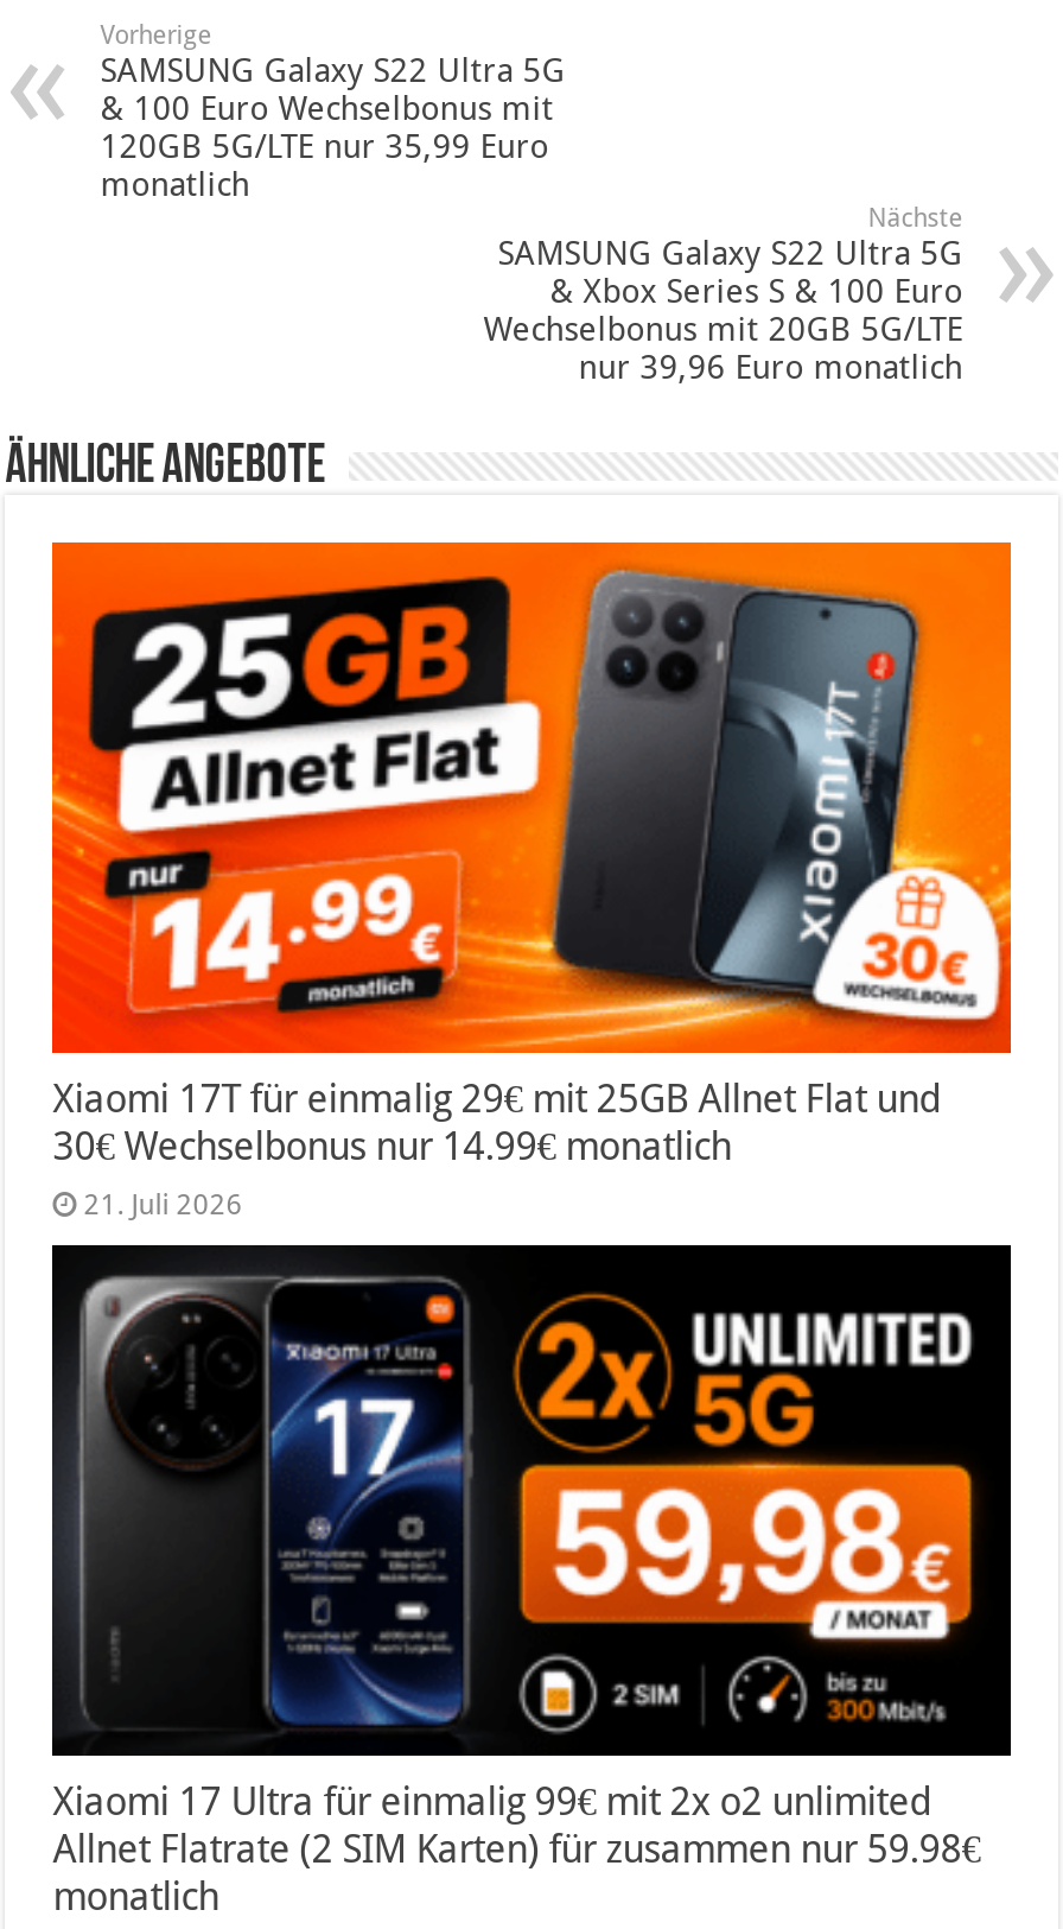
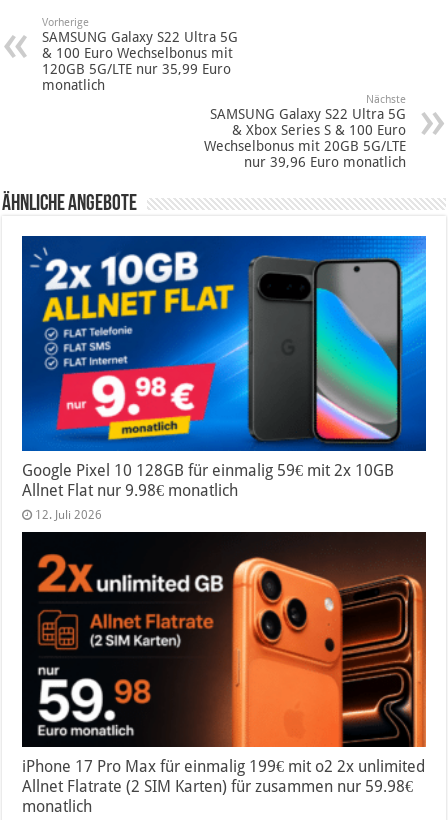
- [image]
- Xiaomi 17T für einmalig 29€ mit 25GB Allnet Flat und
- 30€ Wechselbonus nur 14.99€ monatlich
- 21. Juli 2026
+ [image]
+ Google Pixel 10 128GB für einmalig 59€ mit 2x 10GB
+ Allnet Flat nur 9.98€ monatlich
+ 12. Juli 2026

- [image]
- Xiaomi 17 Ultra für einmalig 99€ mit 2x o2 unlimited
+ [image]
+ iPhone 17 Pro Max für einmalig 199€ mit o2 2x unlimited
